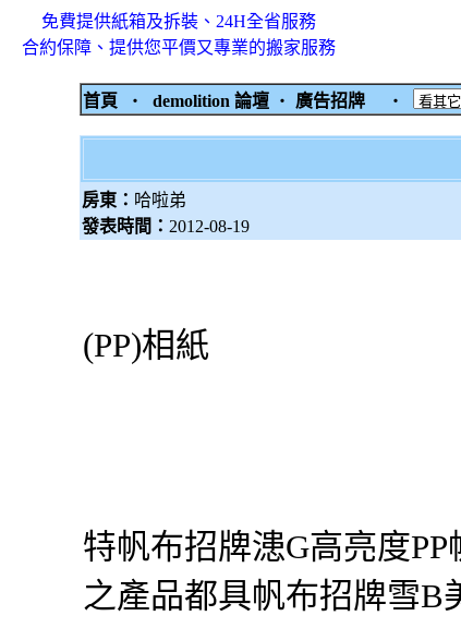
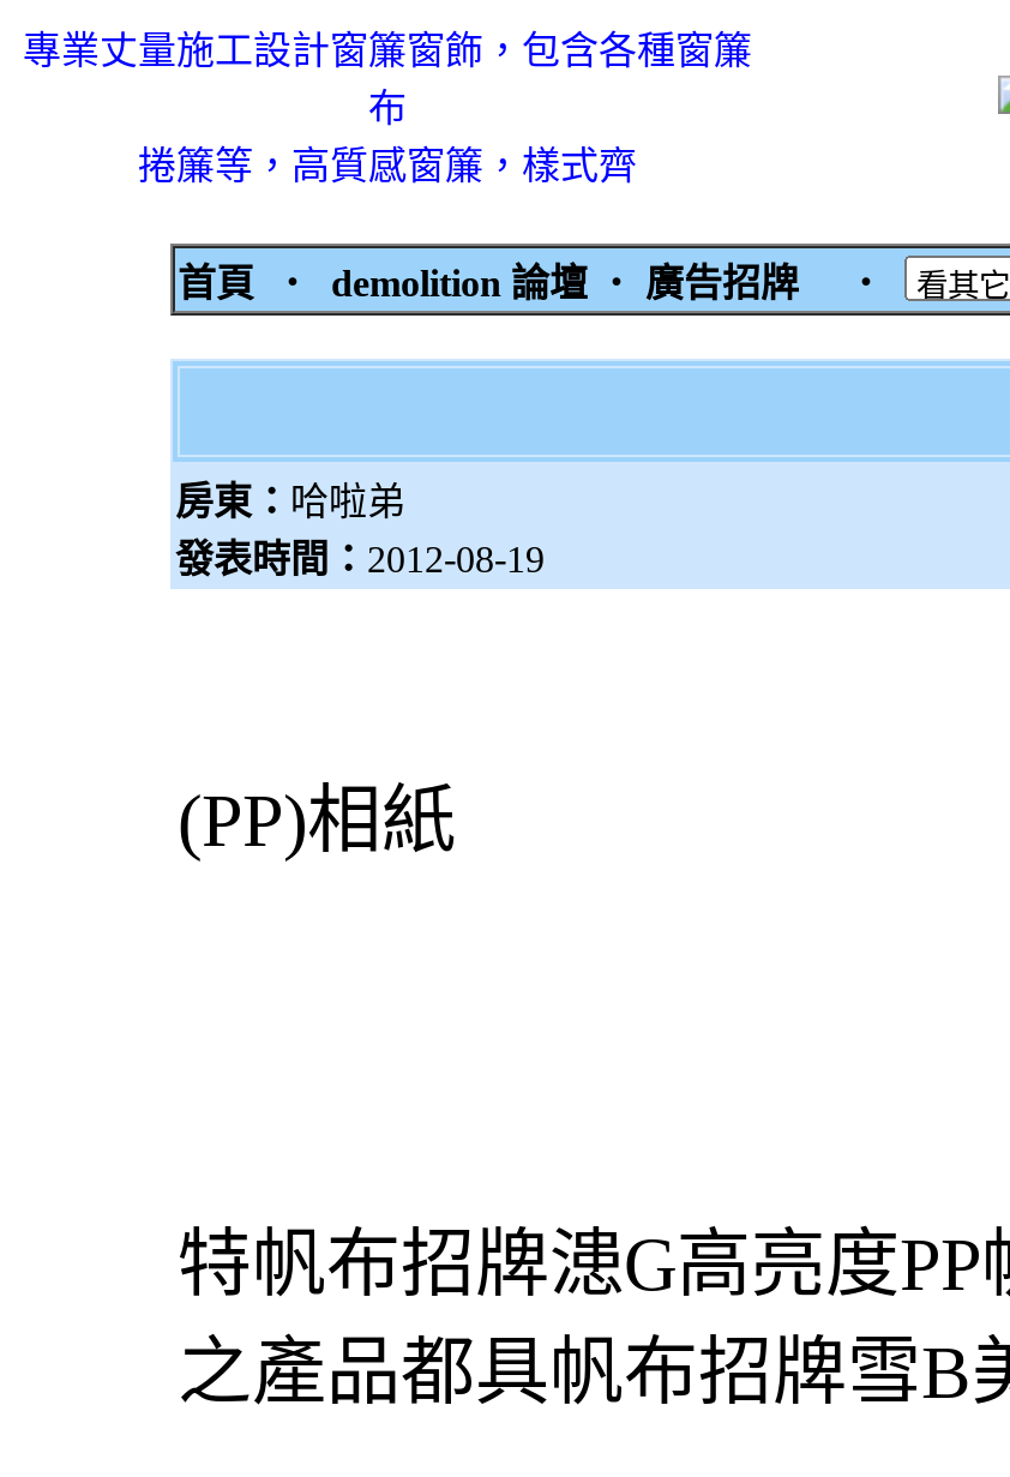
- 免費提供紙箱及拆裝、24H全省服務
- 合約保障、提供您平價又專業的搬家服務
+ 專業丈量施工設計窗簾窗飾，包含各種窗簾
+ 布
+ 捲簾等，高質感窗簾，樣式齊
